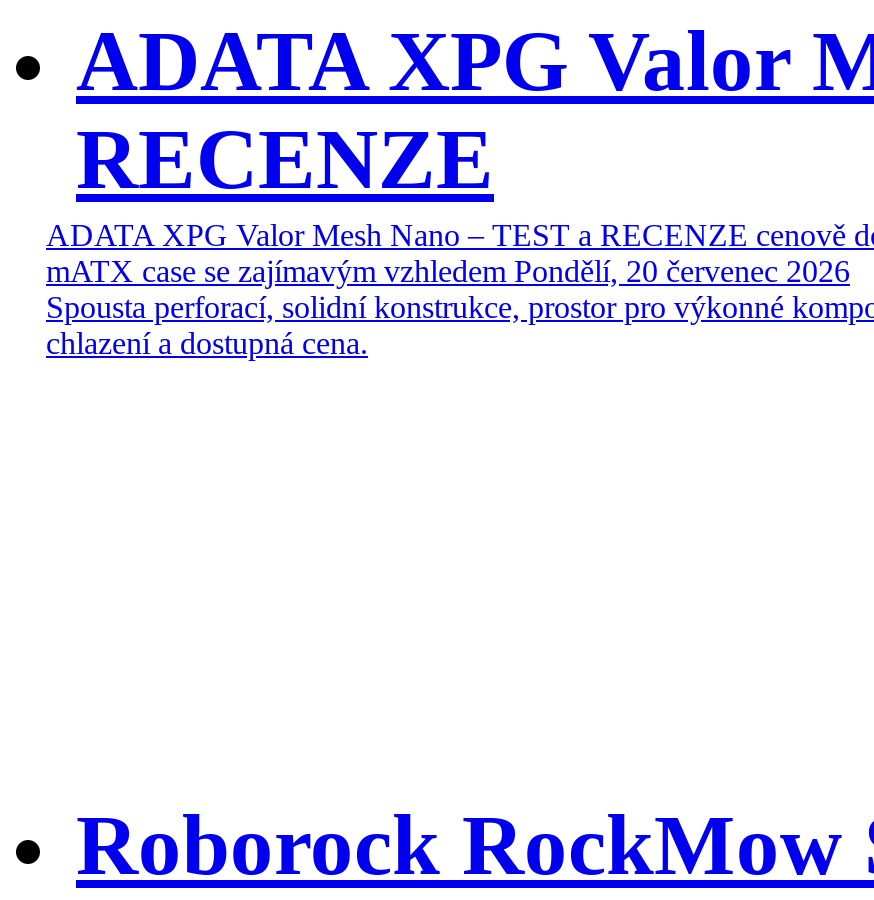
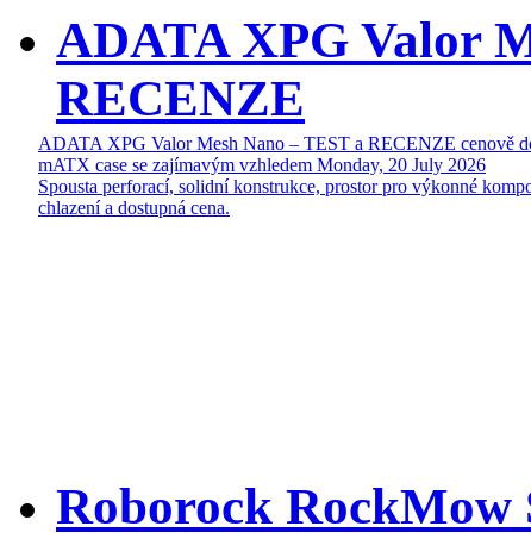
- mATX case se zajímavým vzhledem Pondělí, 20 červenec 2026
+ mATX case se zajímavým vzhledem Monday, 20 July 2026
